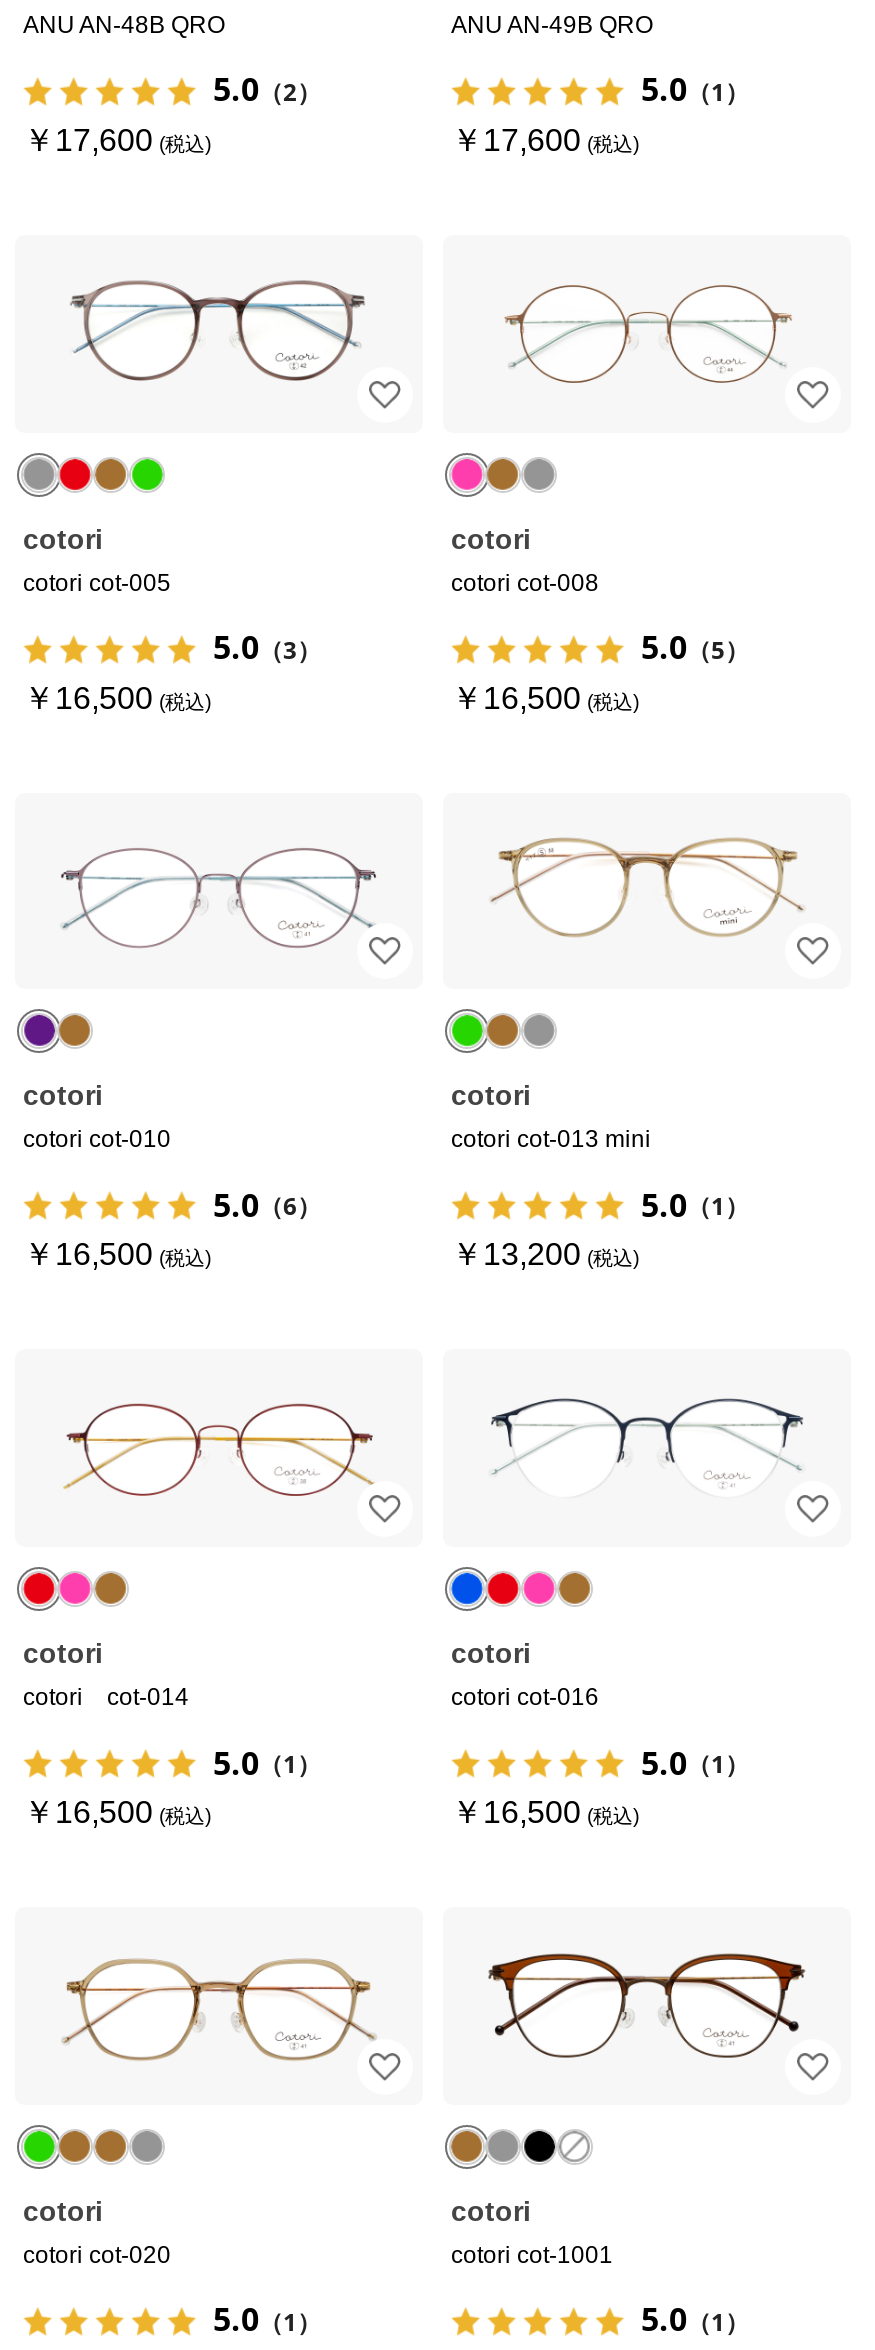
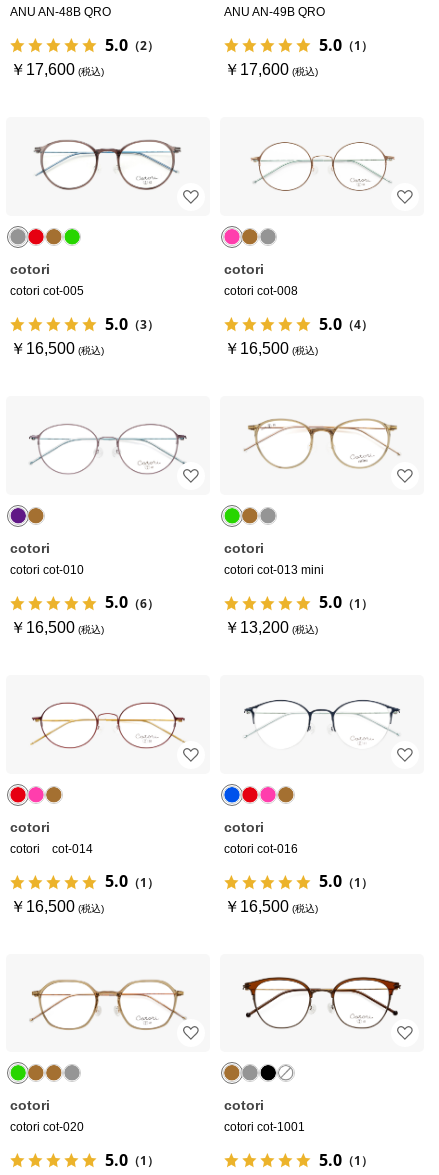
- 5.0（5）
+ 5.0（4）
